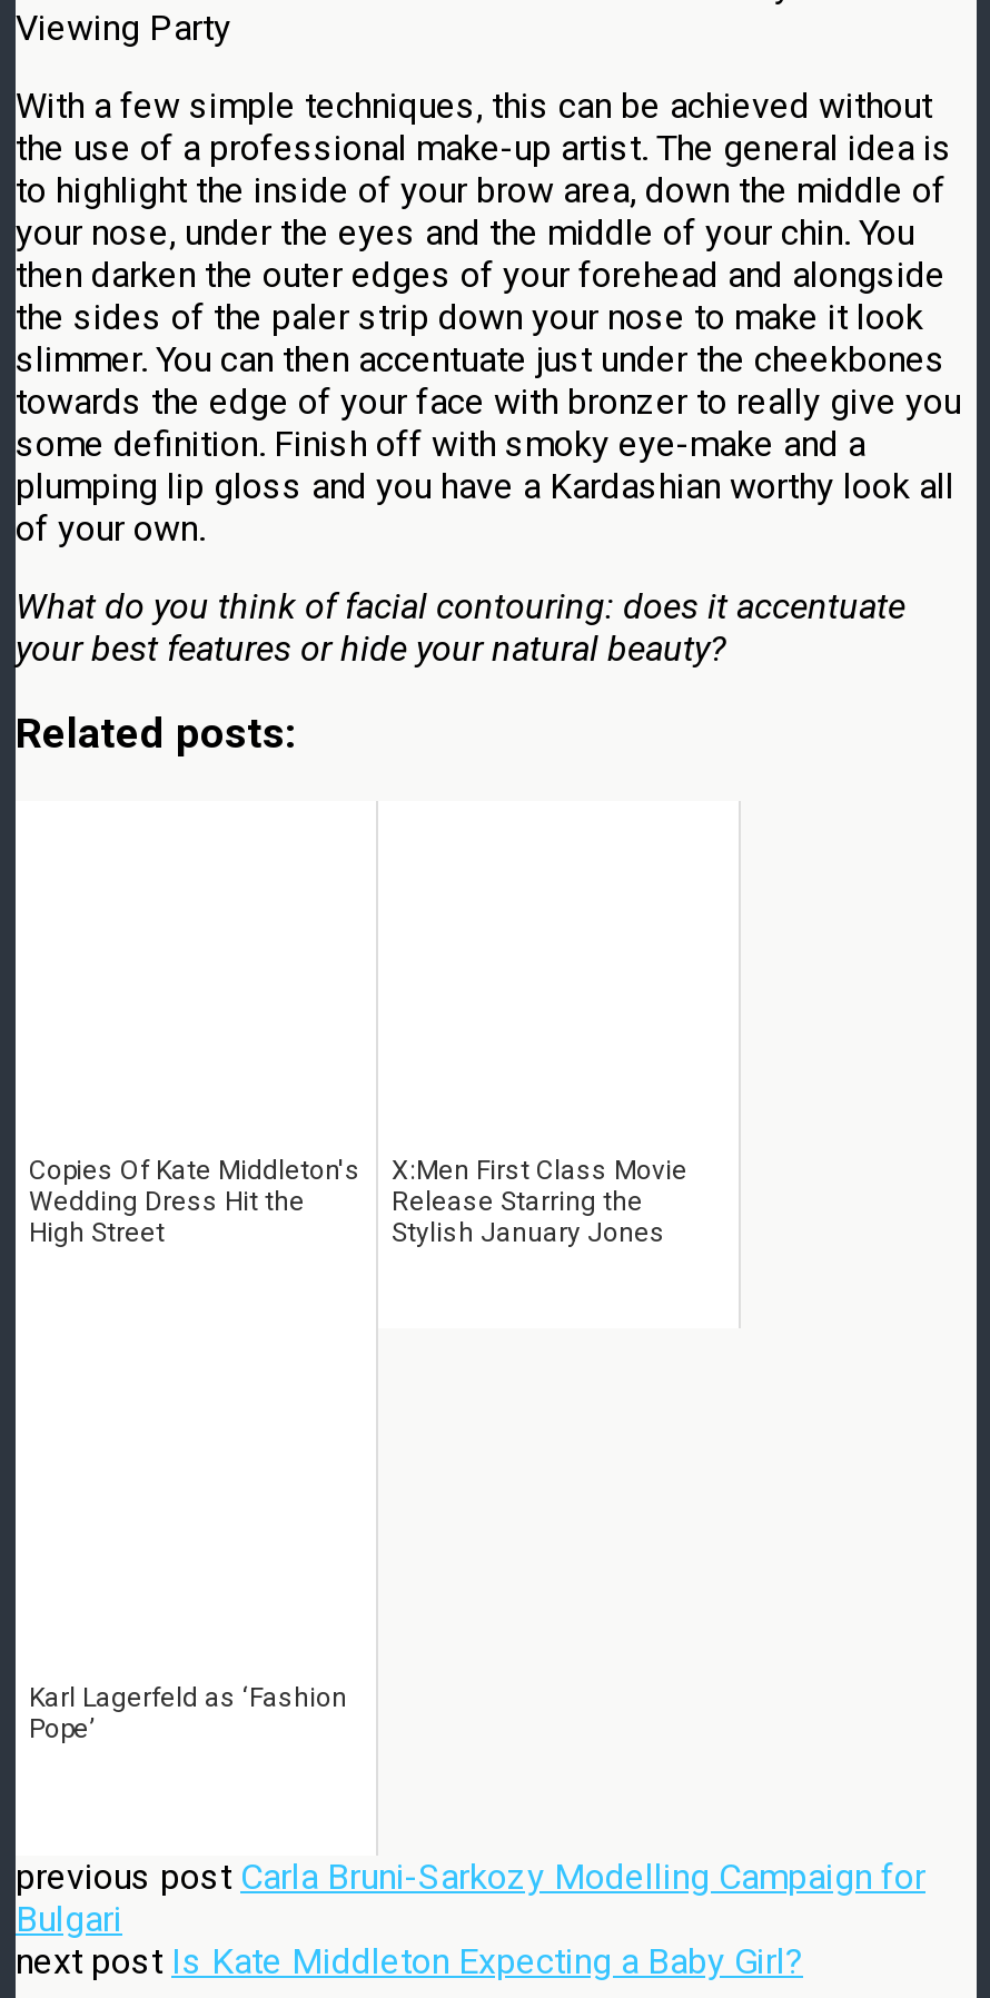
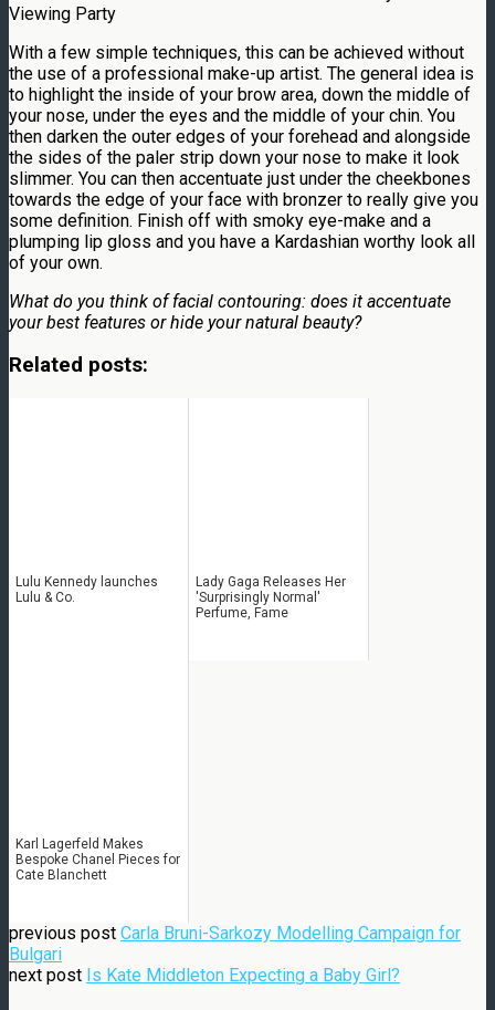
- Copies Of Kate Middleton's
- Wedding Dress Hit the
- High Street
+ Lulu Kennedy launches
+ Lulu & Co.

- X:Men First Class Movie
- Release Starring the
- Stylish January Jones
+ Lady Gaga Releases Her
+ 'Surprisingly Normal'
+ Perfume, Fame

- Karl Lagerfeld as ‘Fashion
- Pope’
+ Karl Lagerfeld Makes
+ Bespoke Chanel Pieces for
+ Cate Blanchett
